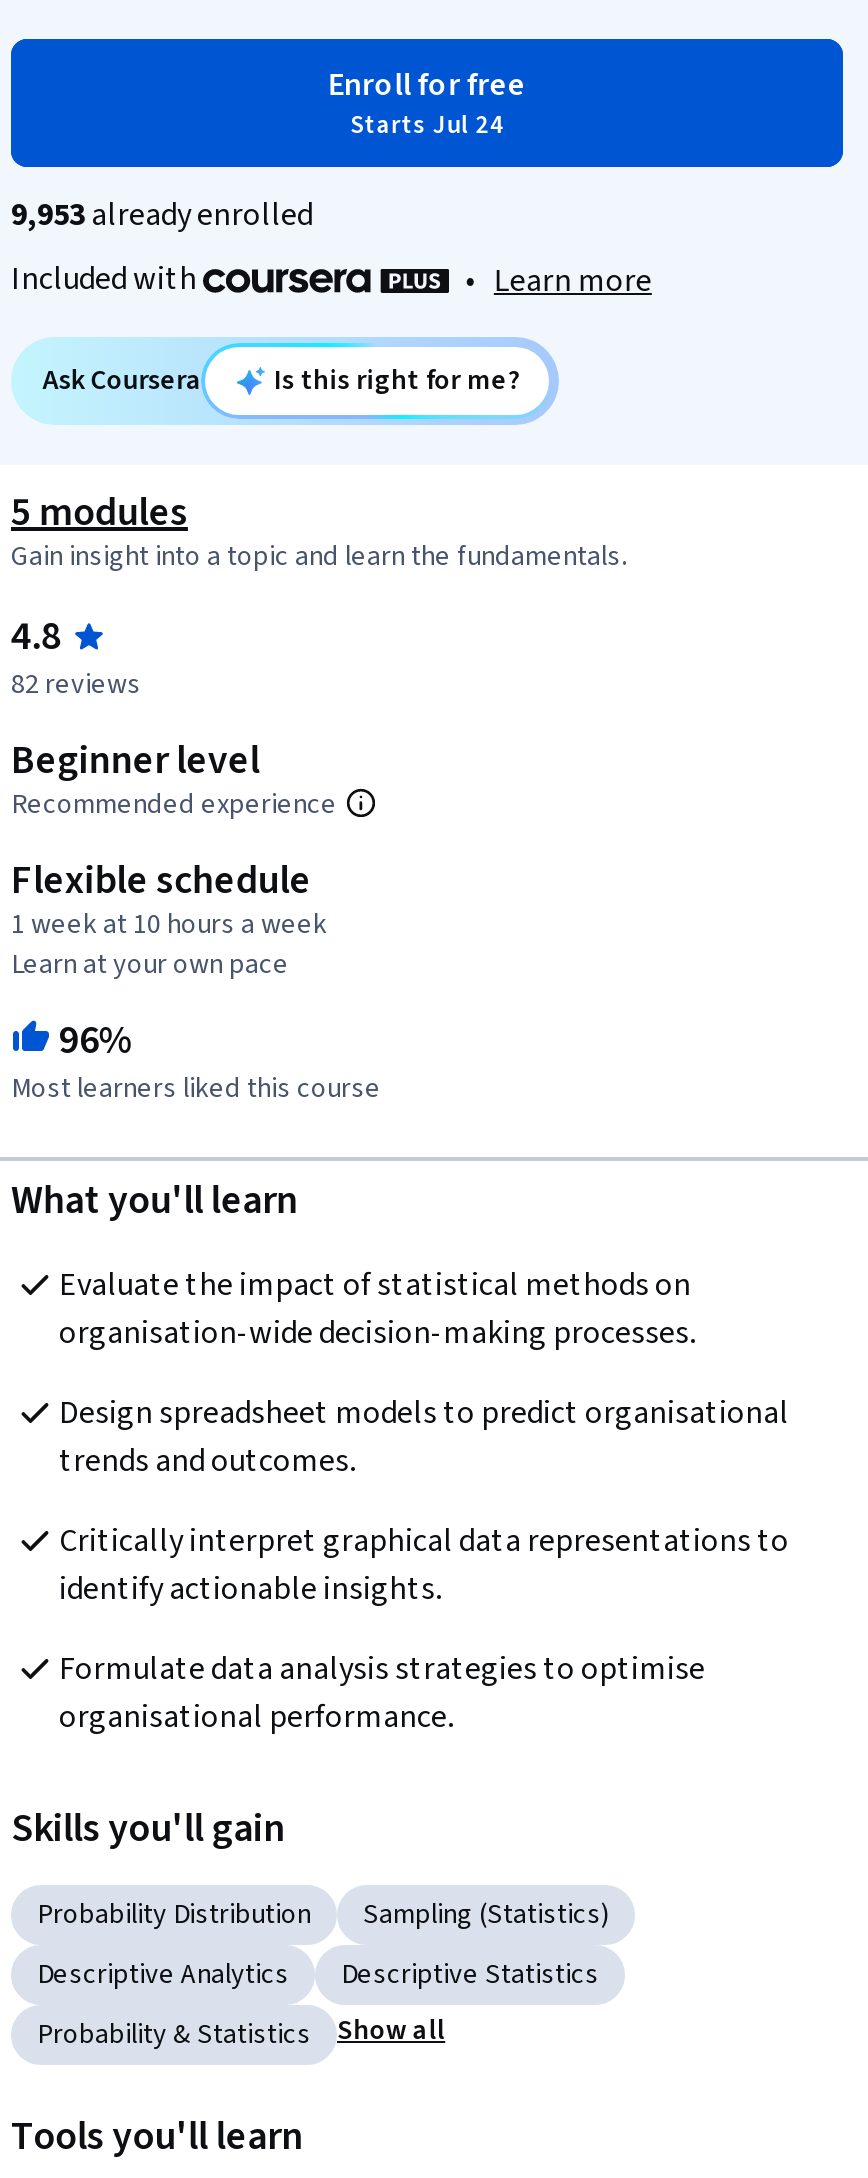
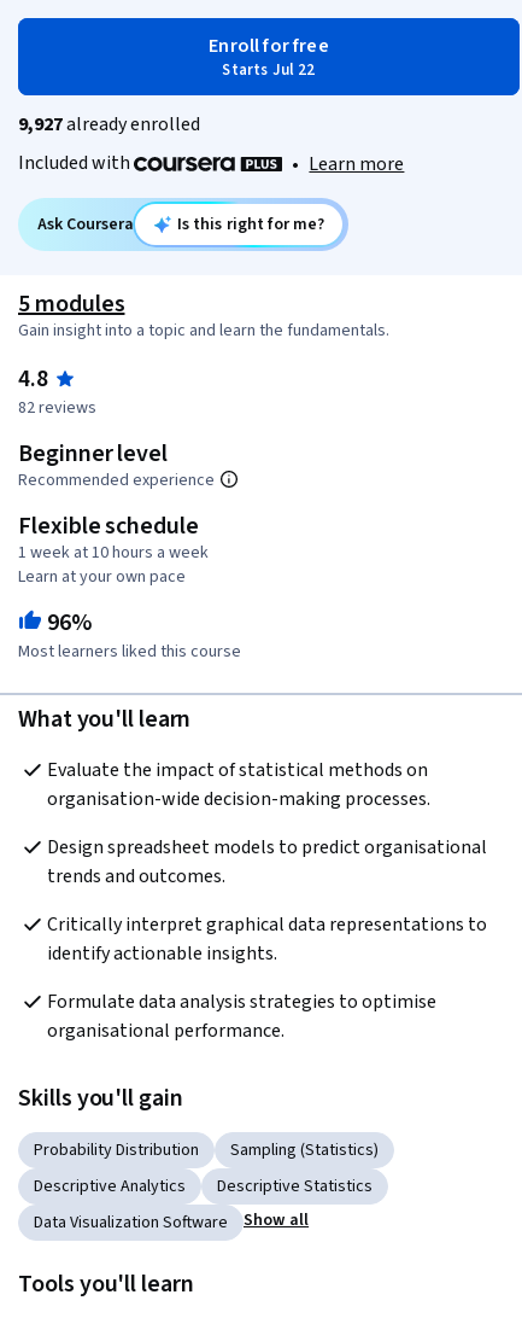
- Starts Jul 24
+ Starts Jul 22

- 9,953 already enrolled
+ 9,927 already enrolled

- Probability & Statistics
+ Data Visualization Software
